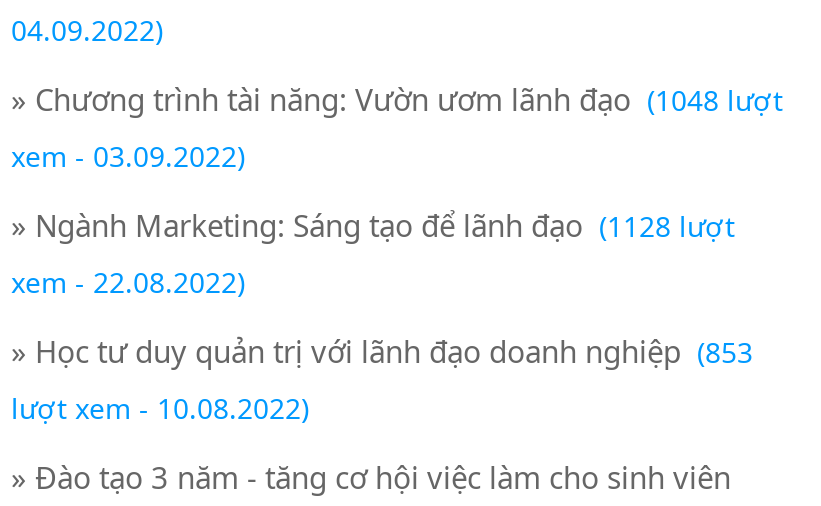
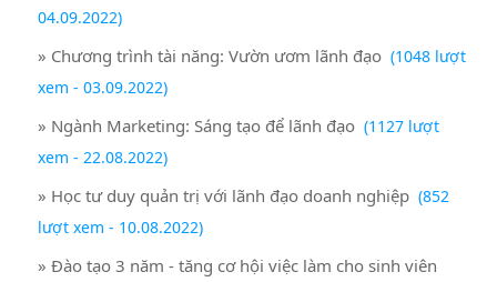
- » Ngành Marketing: Sáng tạo để lãnh đạo (1128 lượt
+ » Ngành Marketing: Sáng tạo để lãnh đạo (1127 lượt

- » Học tư duy quản trị với lãnh đạo doanh nghiệp (853
+ » Học tư duy quản trị với lãnh đạo doanh nghiệp (852
